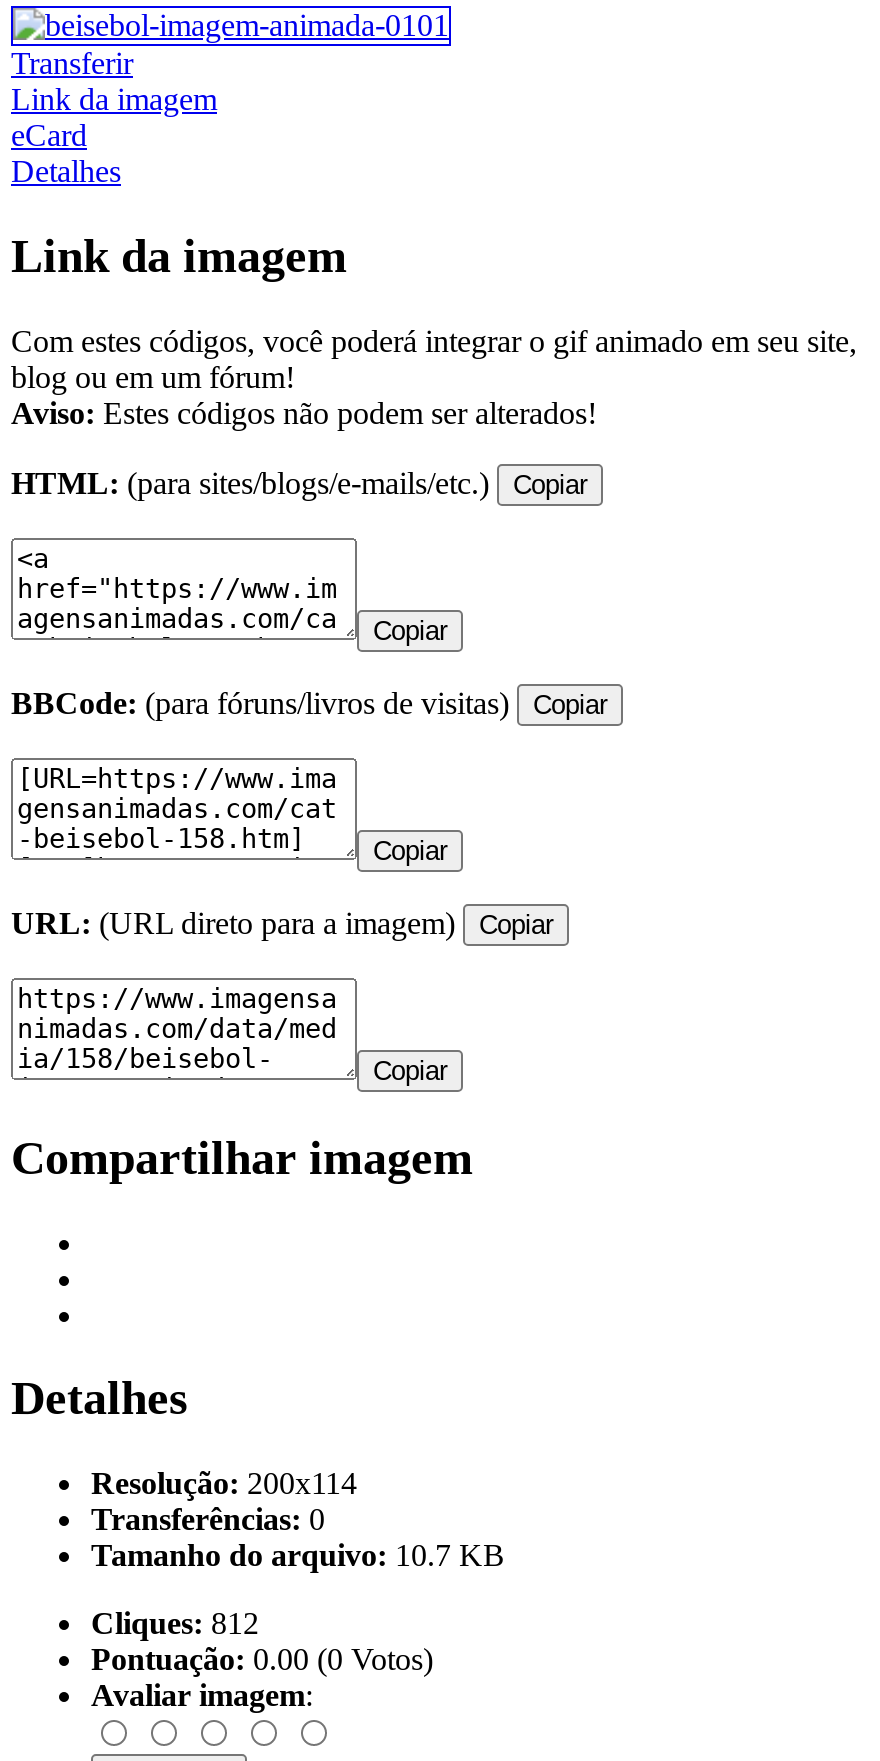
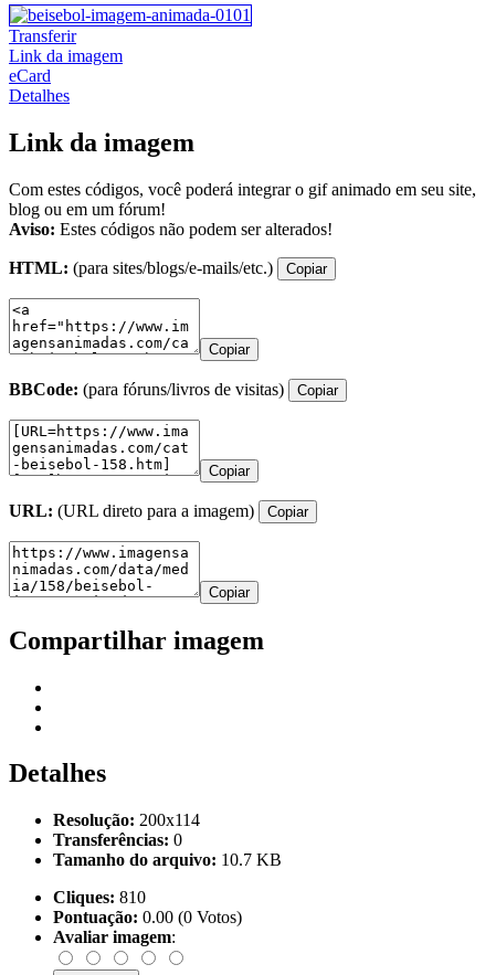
- Cliques: 812
+ Cliques: 810
